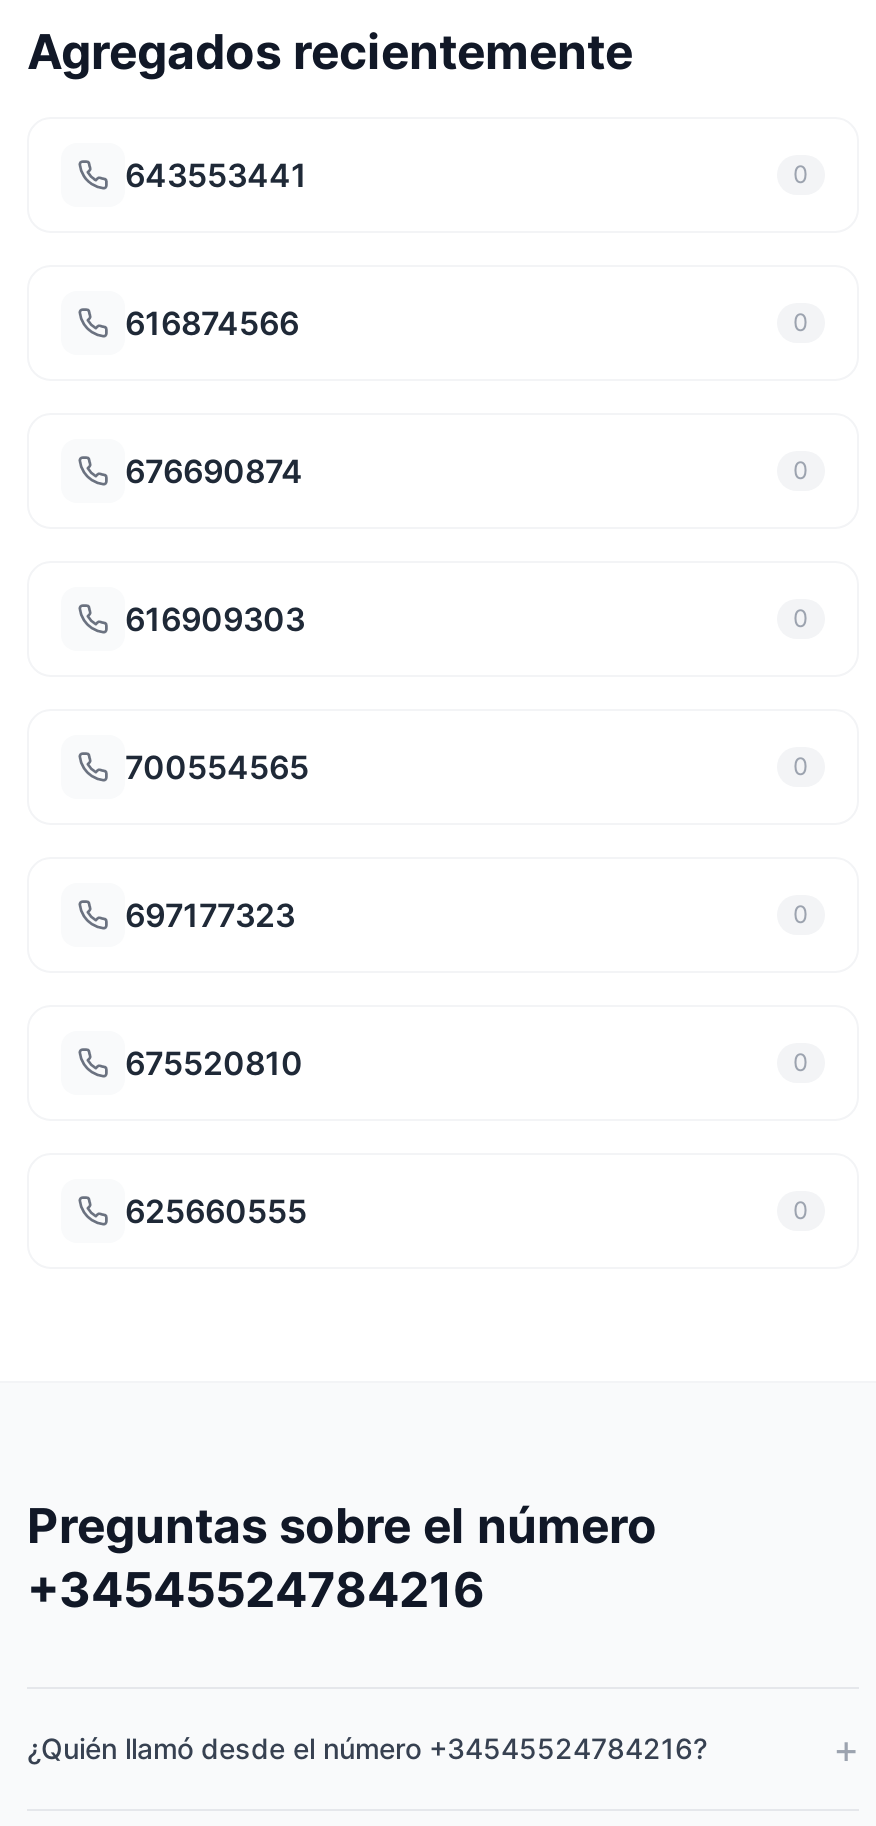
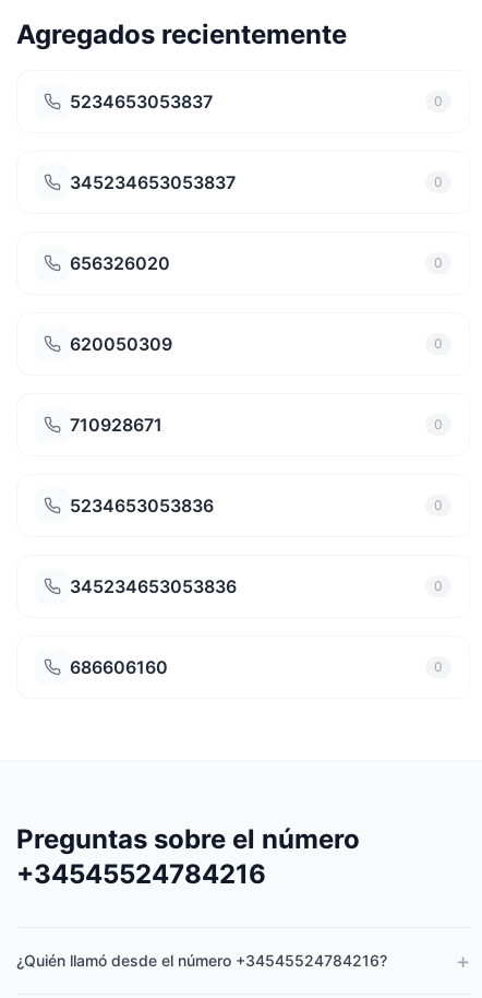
- 643553441
+ 5234653053837

- 616874566
+ 345234653053837

- 676690874
+ 656326020

- 616909303
+ 620050309

- 700554565
+ 710928671

- 697177323
+ 5234653053836

- 675520810
+ 345234653053836

- 625660555
+ 686606160
